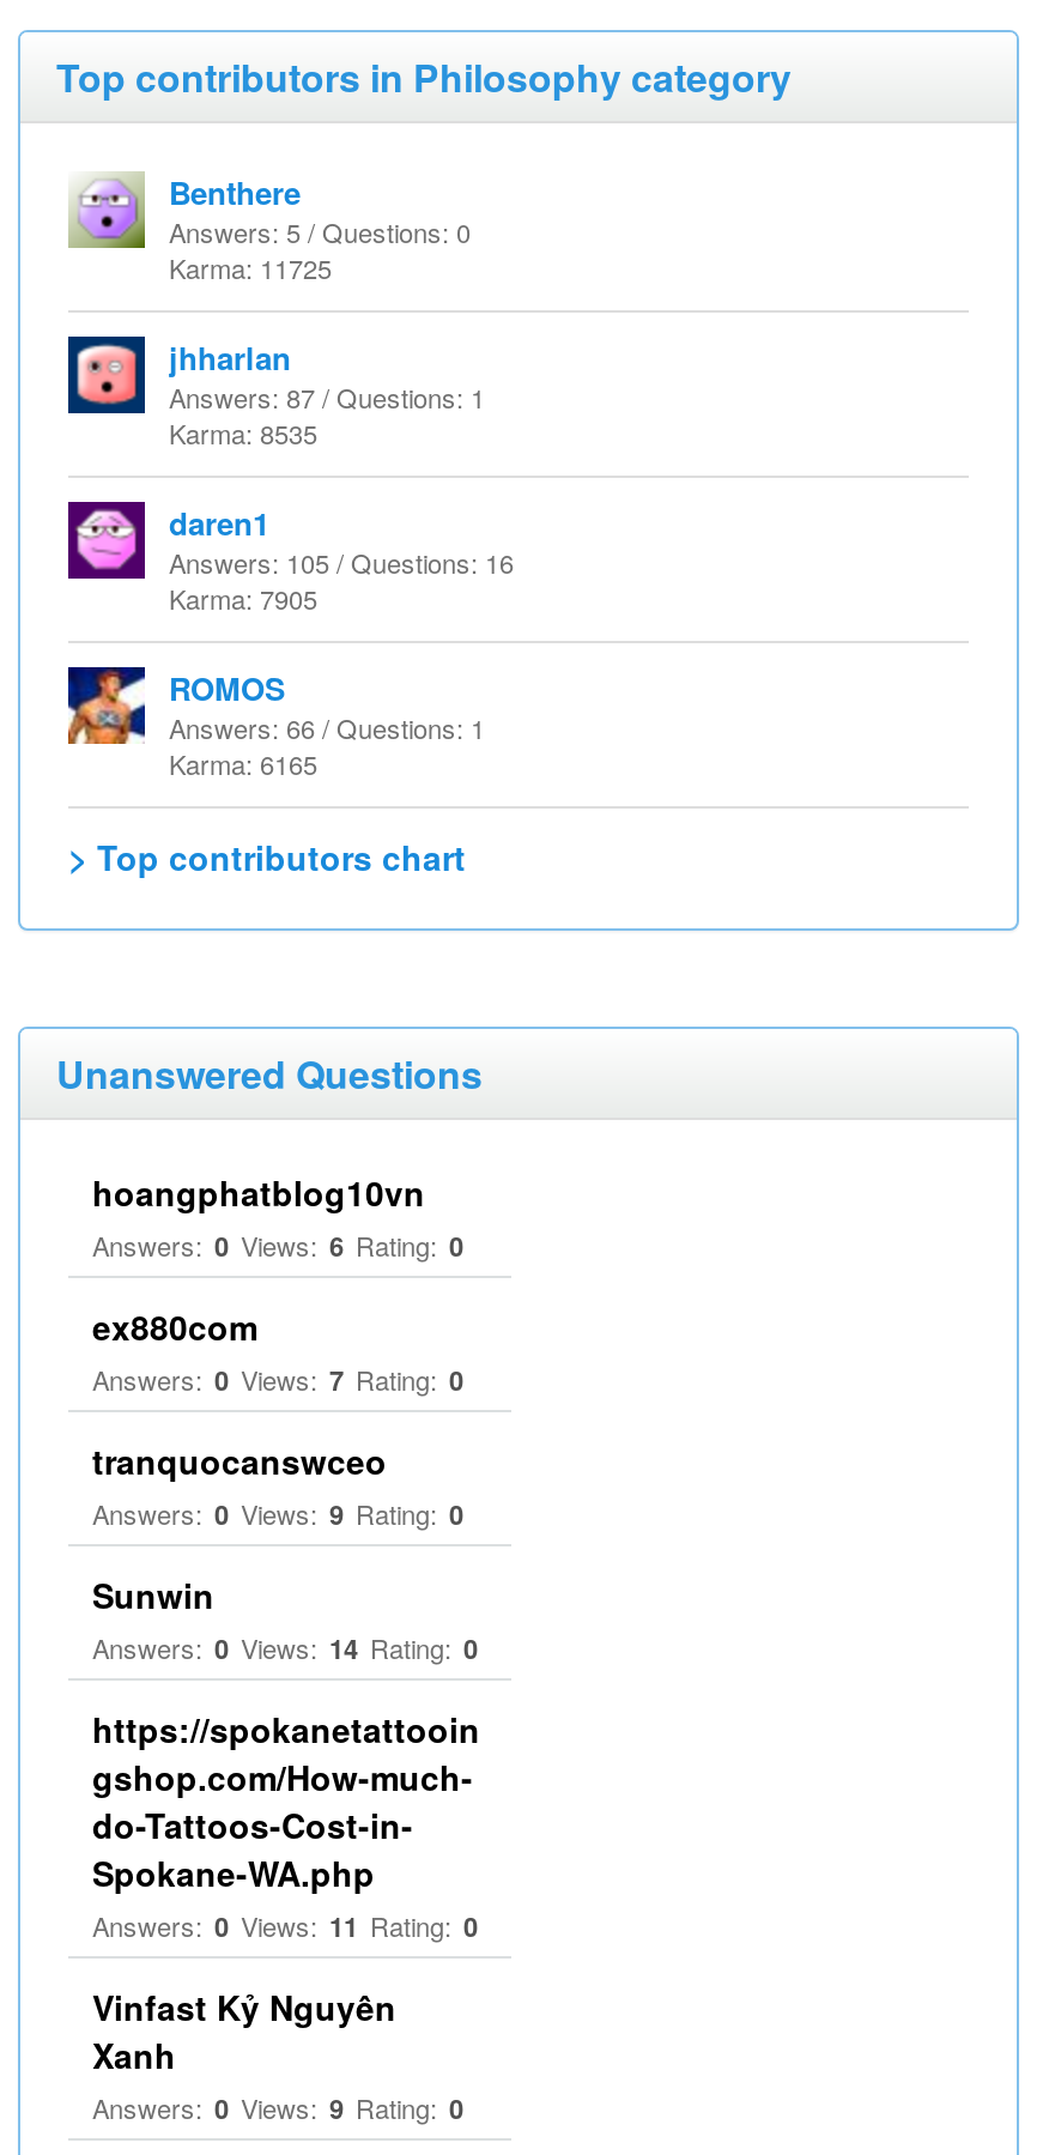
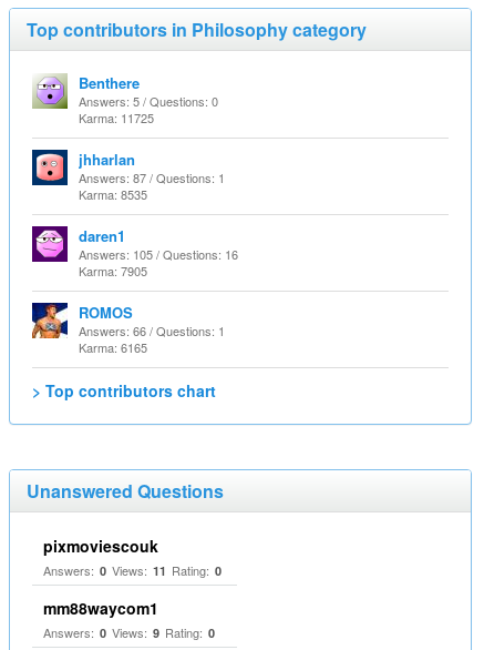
- hoangphatblog10vn
- Answers: 0 Views: 6 Rating: 0
- ex880com
- Answers: 0 Views: 7 Rating: 0
- tranquocanswceo
- Answers: 0 Views: 9 Rating: 0
- Sunwin
- Answers: 0 Views: 14 Rating: 0
- https://spokanetattooin
- gshop.com/How-much-
- do-Tattoos-Cost-in-
- Spokane-WA.php
+ pixmoviescouk

- Vinfast Kỷ Nguyên
- Xanh
+ mm88waycom1
